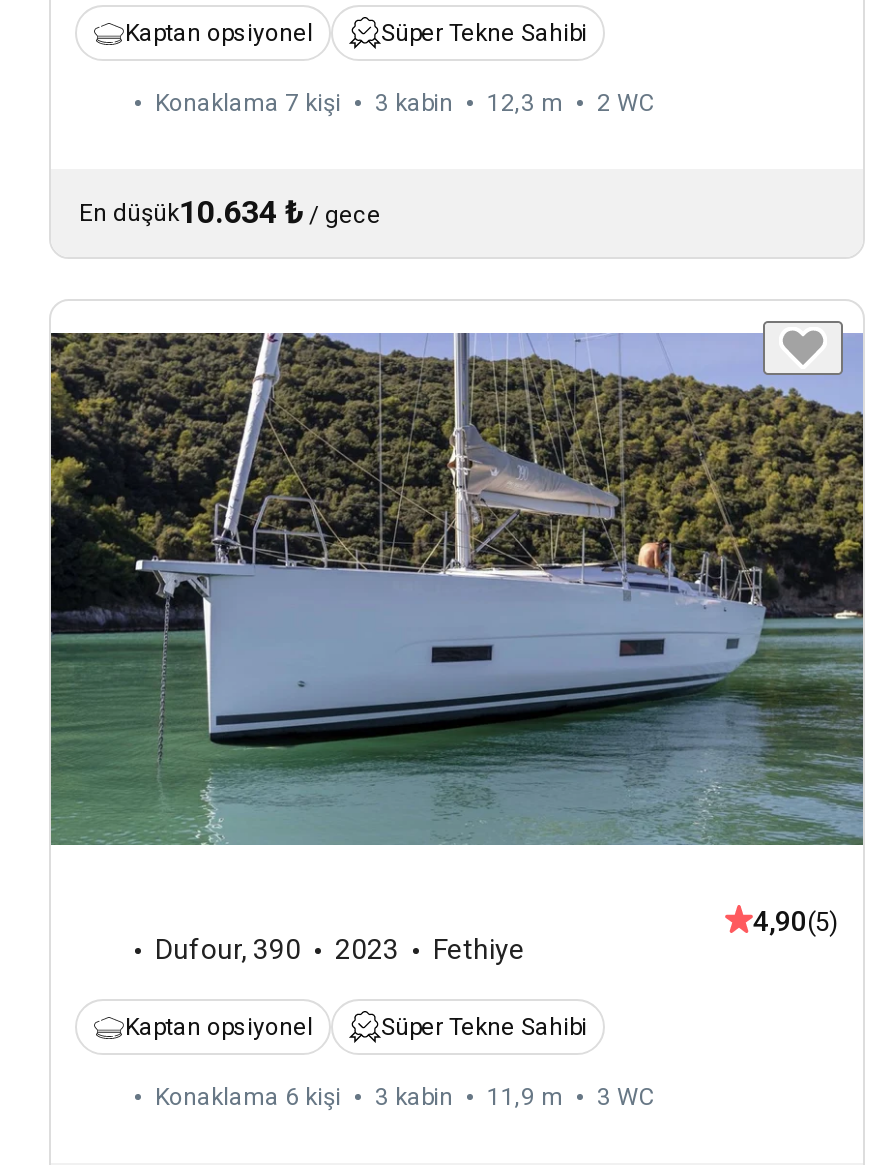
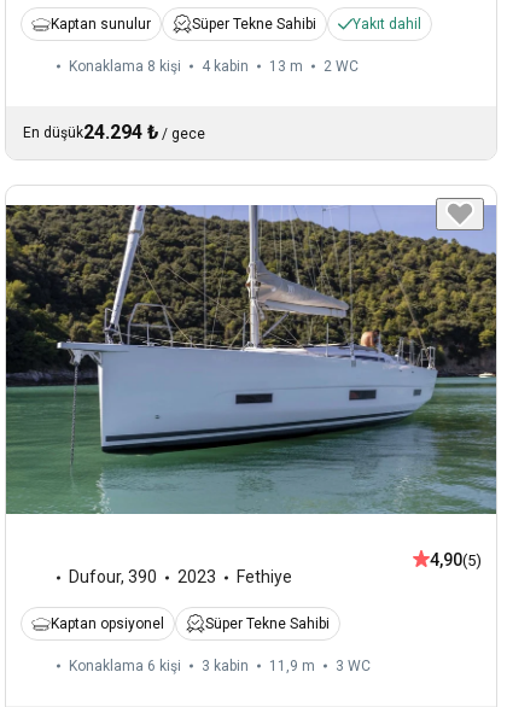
- Kaptan opsiyonel
+ Kaptan sunulur

- Konaklama 7 kişi
- 3 kabin
- 12,3 m
+ Yakıt dahil
+ Konaklama 8 kişi
+ 4 kabin
+ 13 m

- En düşük10.634 ₺ / gece
+ En düşük24.294 ₺ / gece
